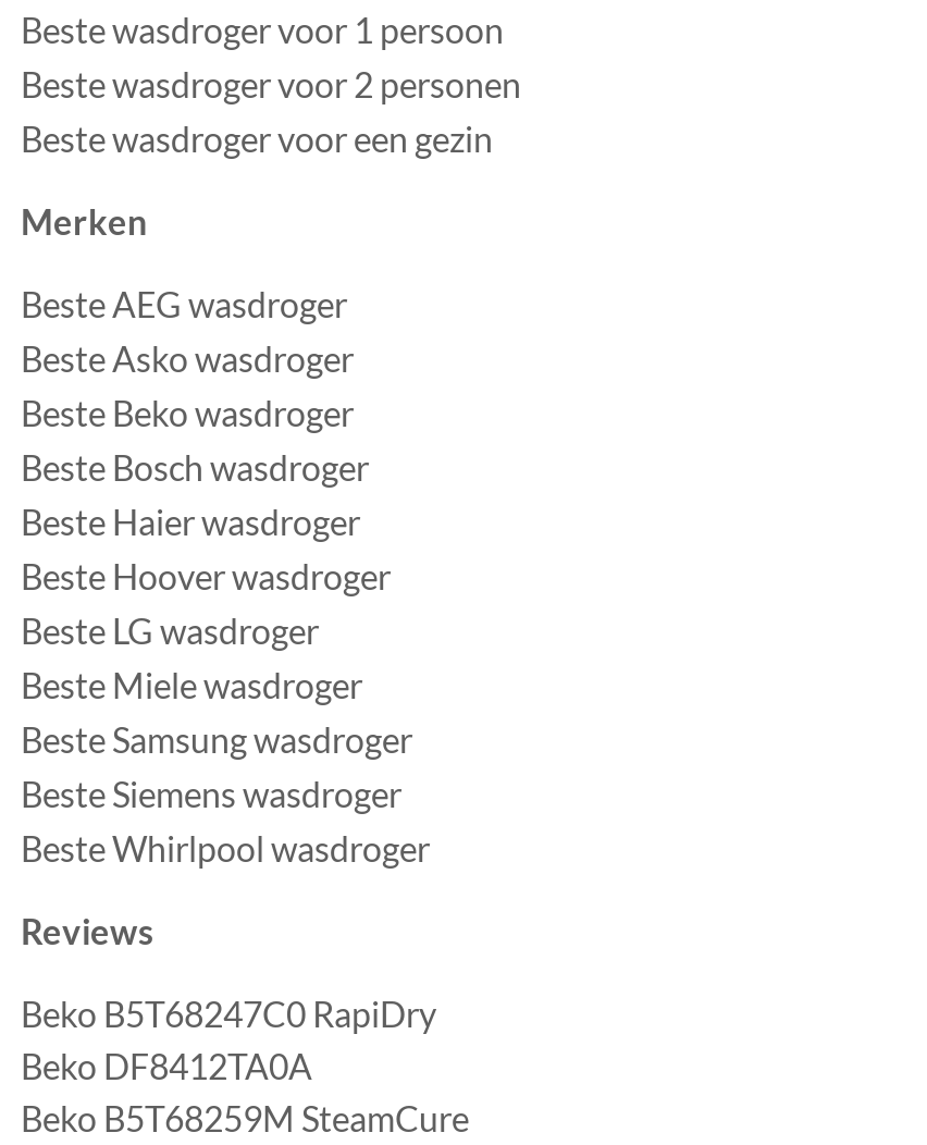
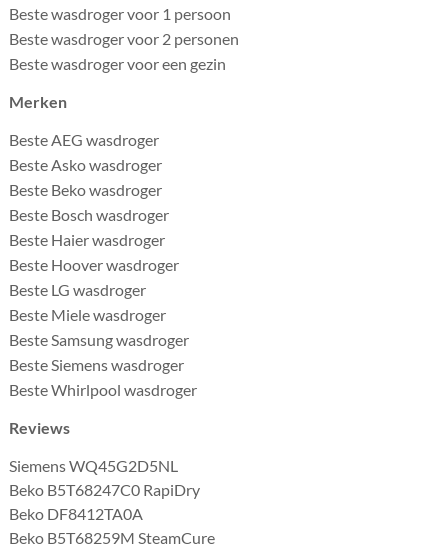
+ Siemens WQ45G2D5NL
